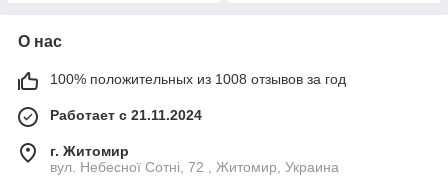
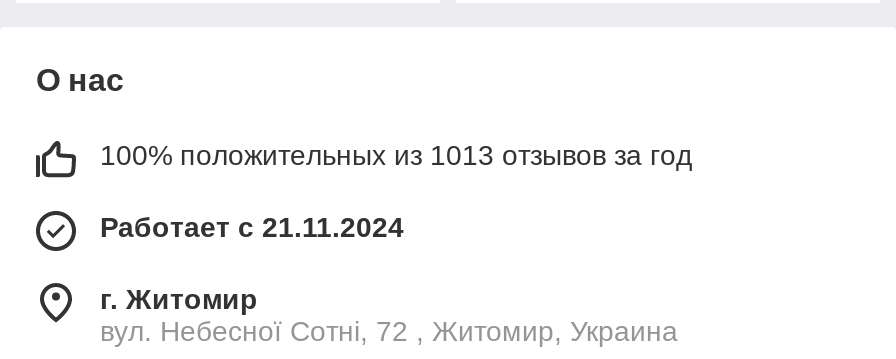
- 100% положительных из 1008 отзывов за год
+ 100% положительных из 1013 отзывов за год
